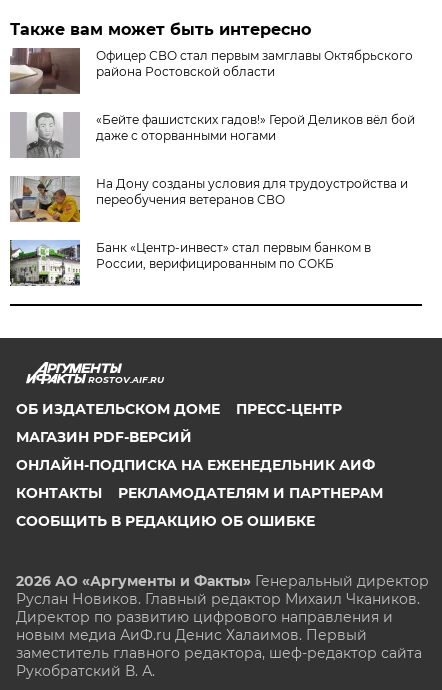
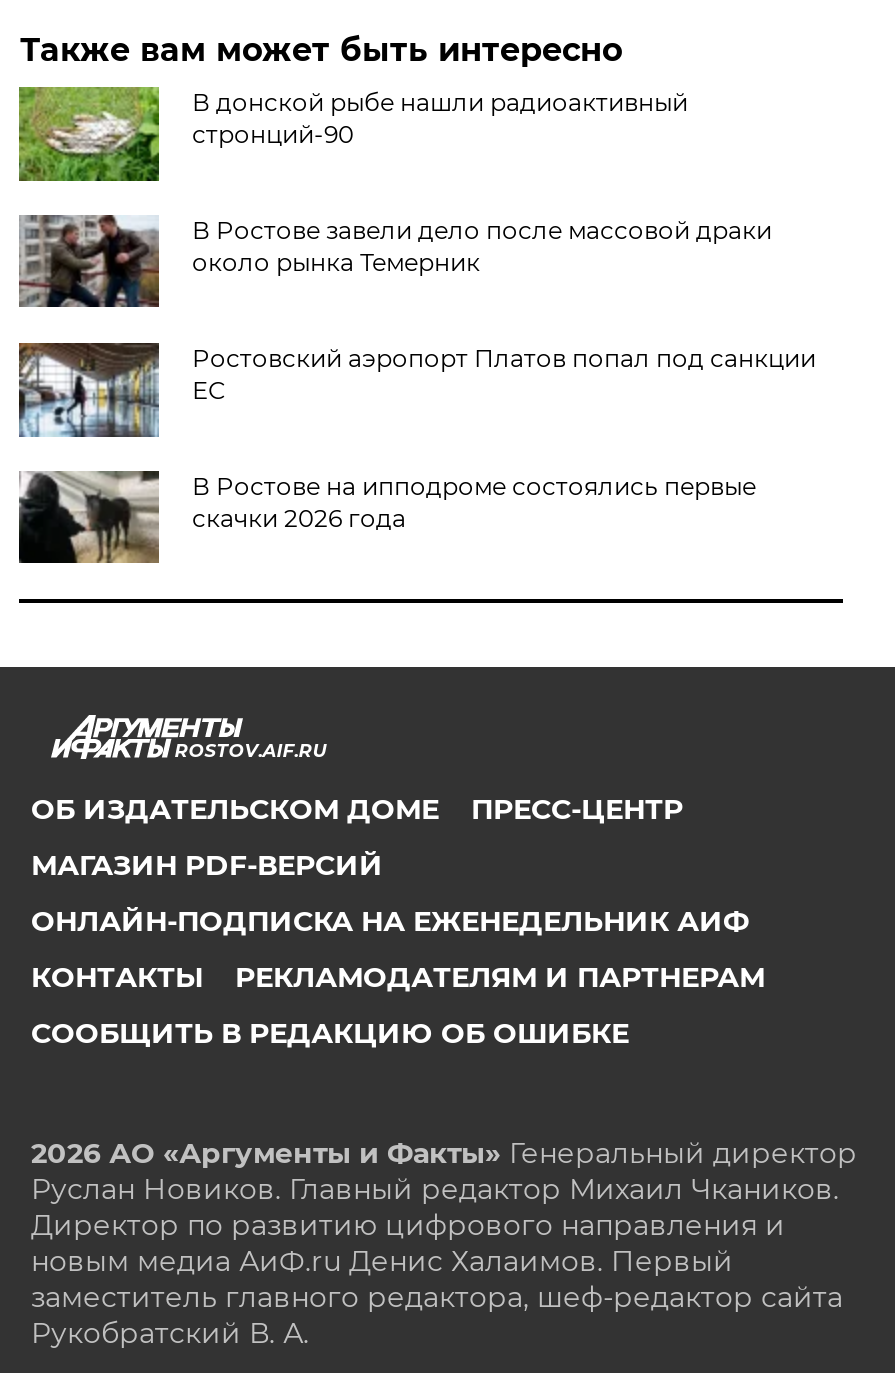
- [image]
- Офицер СВО стал первым замглавы Октябрьского
- района Ростовской области
+ [image]
+ В донской рыбе нашли радиоактивный
+ стронций-90

- [image]
- «Бейте фашистских гадов!» Герой Деликов вёл бой
- даже с оторванными ногами
+ [image]
+ В Ростове завели дело после массовой драки
+ около рынка Темерник

- [image]
- На Дону созданы условия для трудоустройства и
- переобучения ветеранов СВО
+ [image]
+ Ростовский аэропорт Платов попал под санкции
+ ЕС

- [image]
- Банк «Центр-инвест» стал первым банком в
- России, верифицированным по СОКБ
+ [image]
+ В Ростове на ипподроме состоялись первые
+ скачки 2026 года
